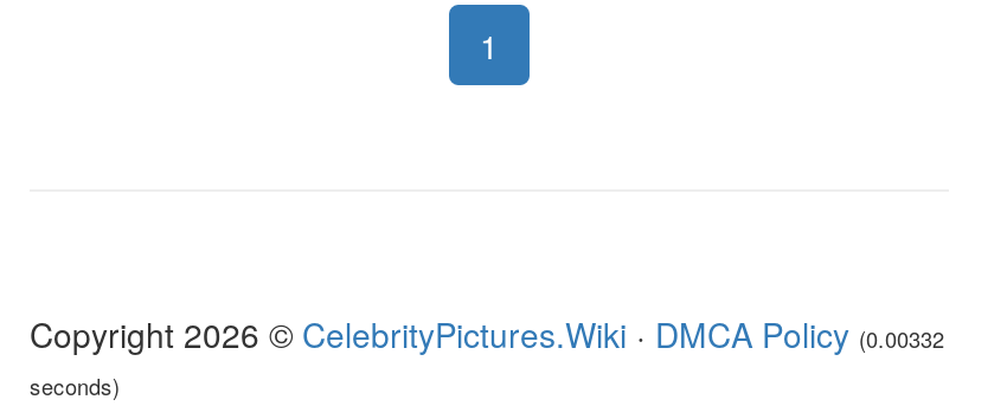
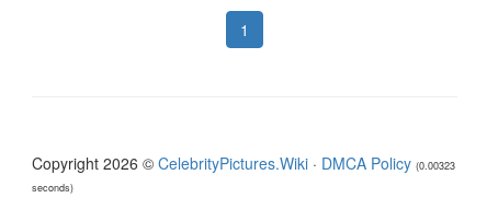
- Copyright 2026 © CelebrityPictures.Wiki · DMCA Policy (0.00332
+ Copyright 2026 © CelebrityPictures.Wiki · DMCA Policy (0.00323
